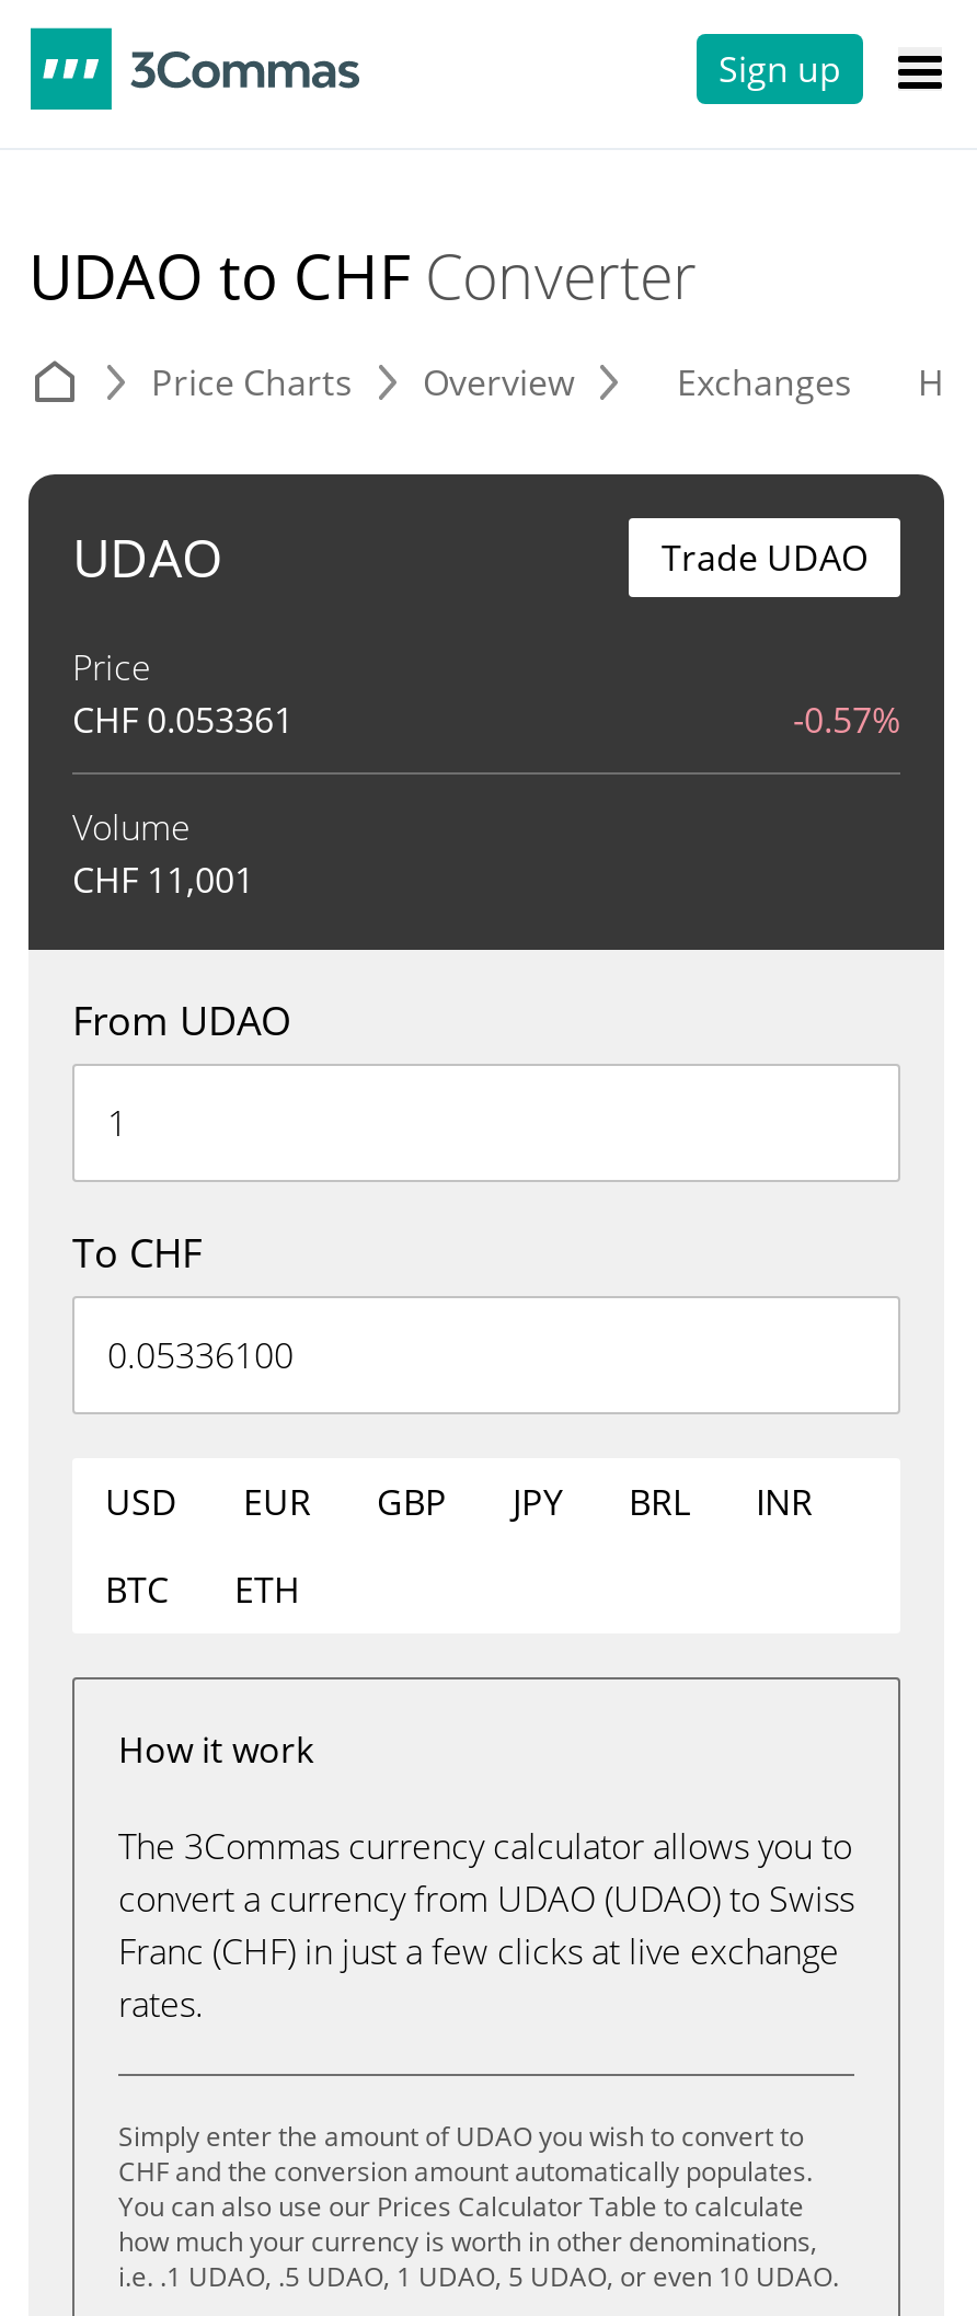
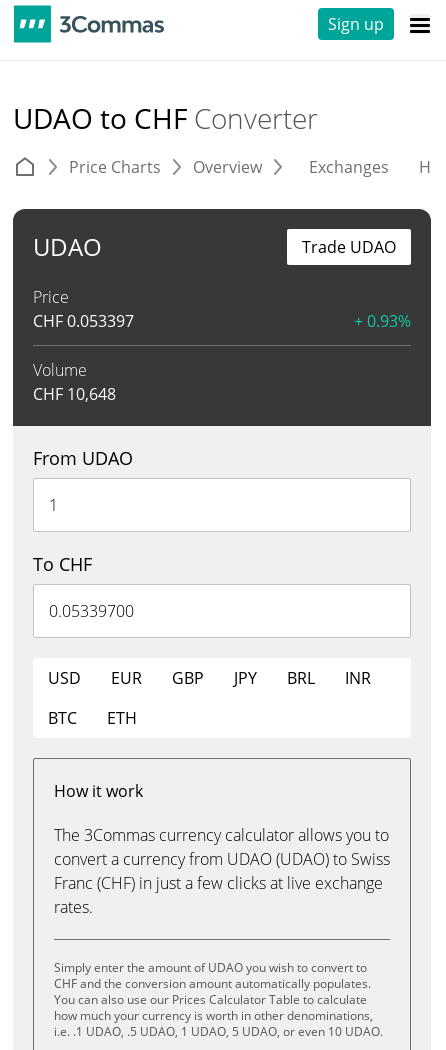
- CHF 0.053361
- -0.57%
+ CHF 0.053397
+ + 0.93%

- CHF 11,001
+ CHF 10,648
